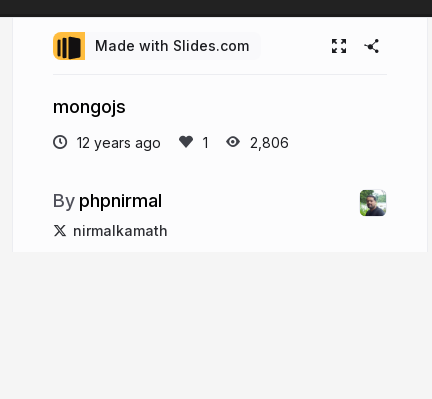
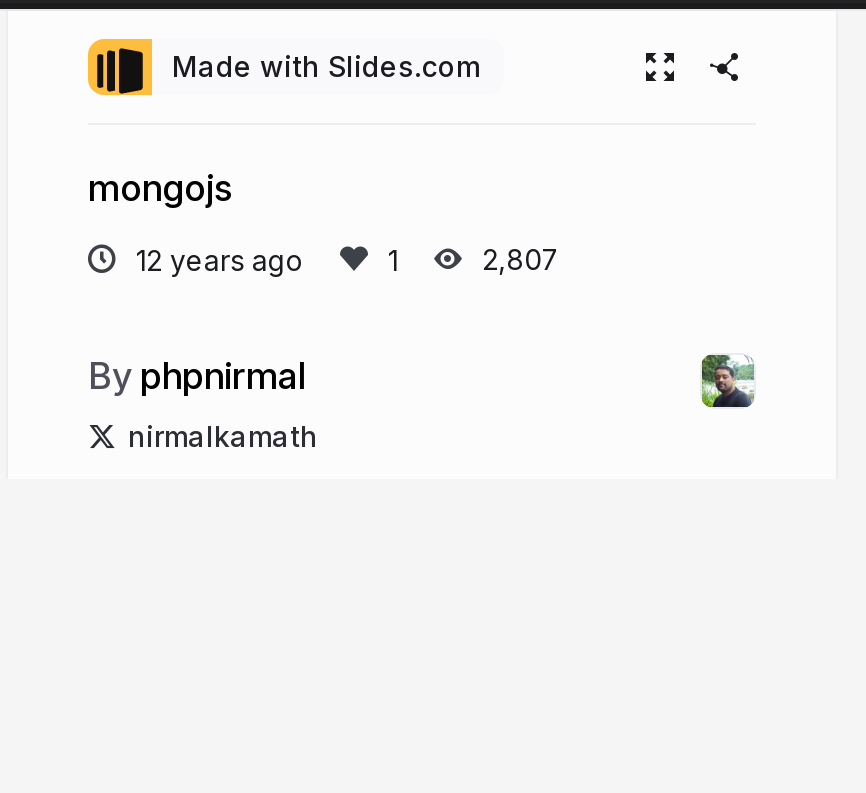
- 2,806
+ 2,807
